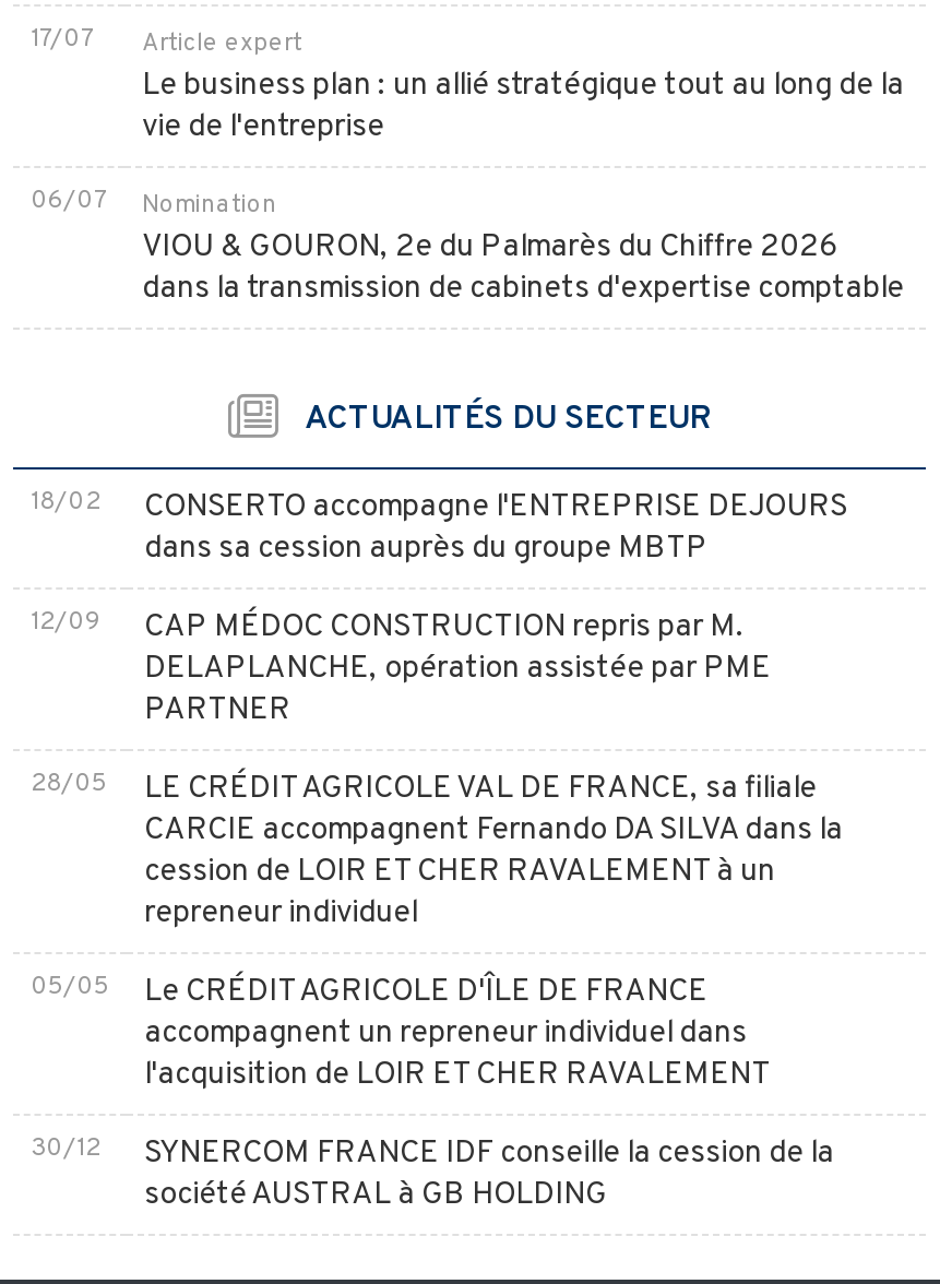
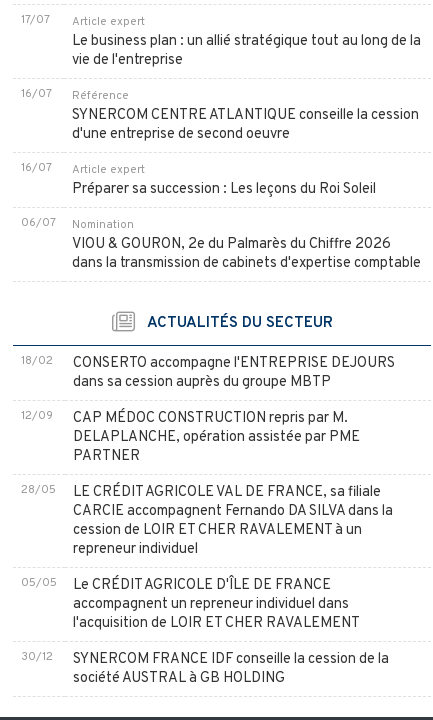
+ 16/07
+ Référence
+ SYNERCOM CENTRE ATLANTIQUE conseille la cession
+ d'une entreprise de second oeuvre
+ 16/07
+ Article expert
+ Préparer sa succession : Les leçons du Roi Soleil
